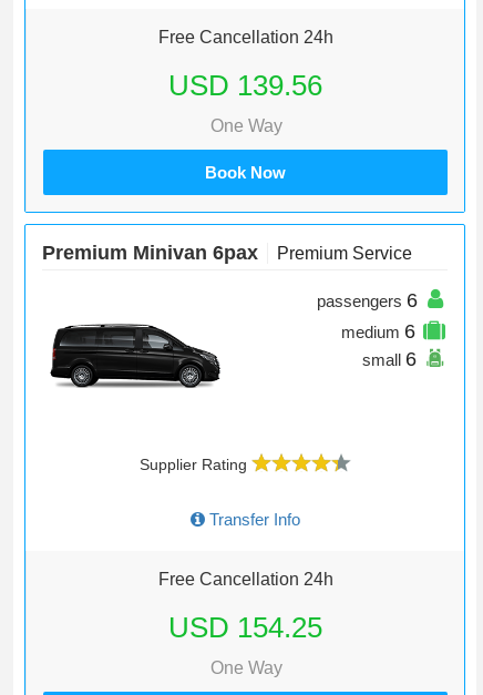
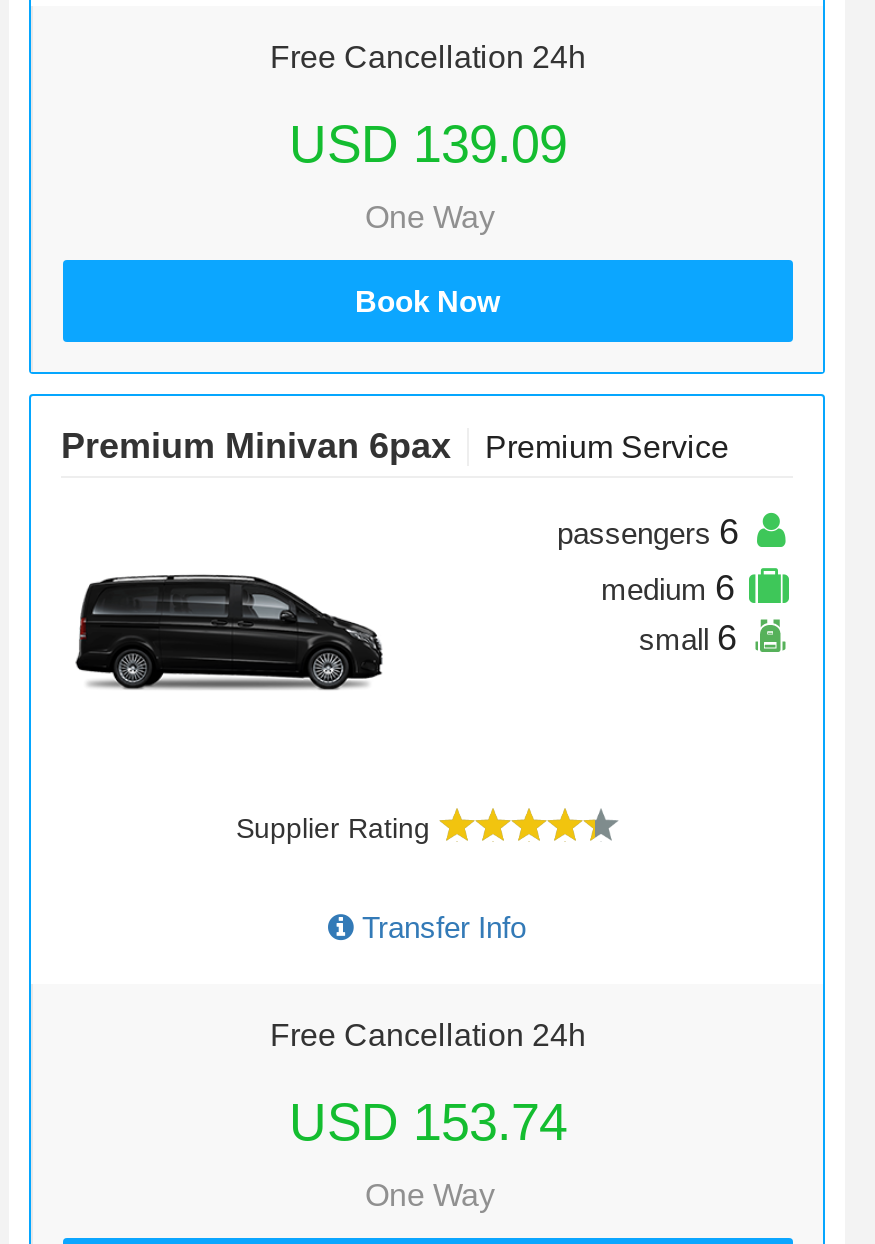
- USD 139.56
+ USD 139.09

- USD 154.25
+ USD 153.74
